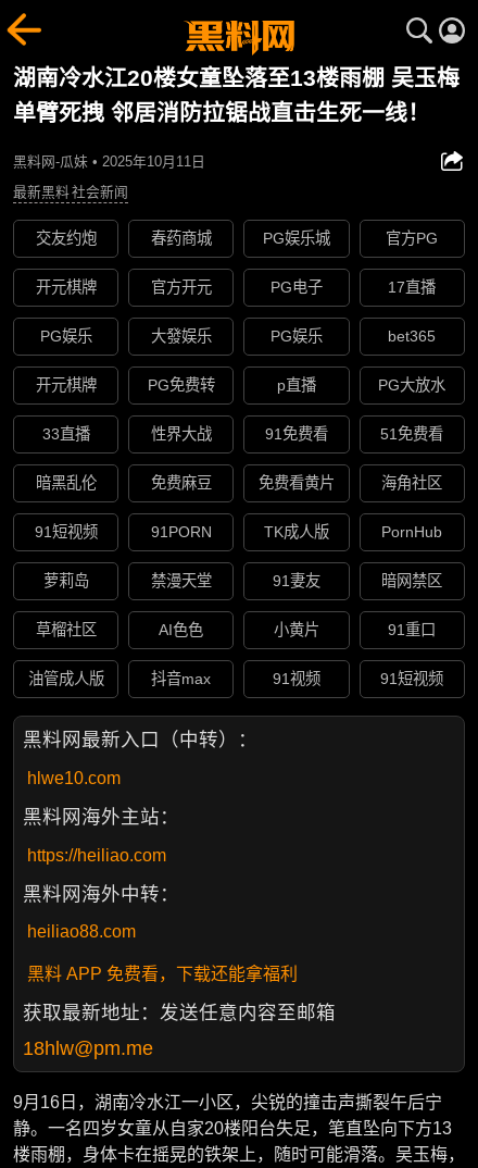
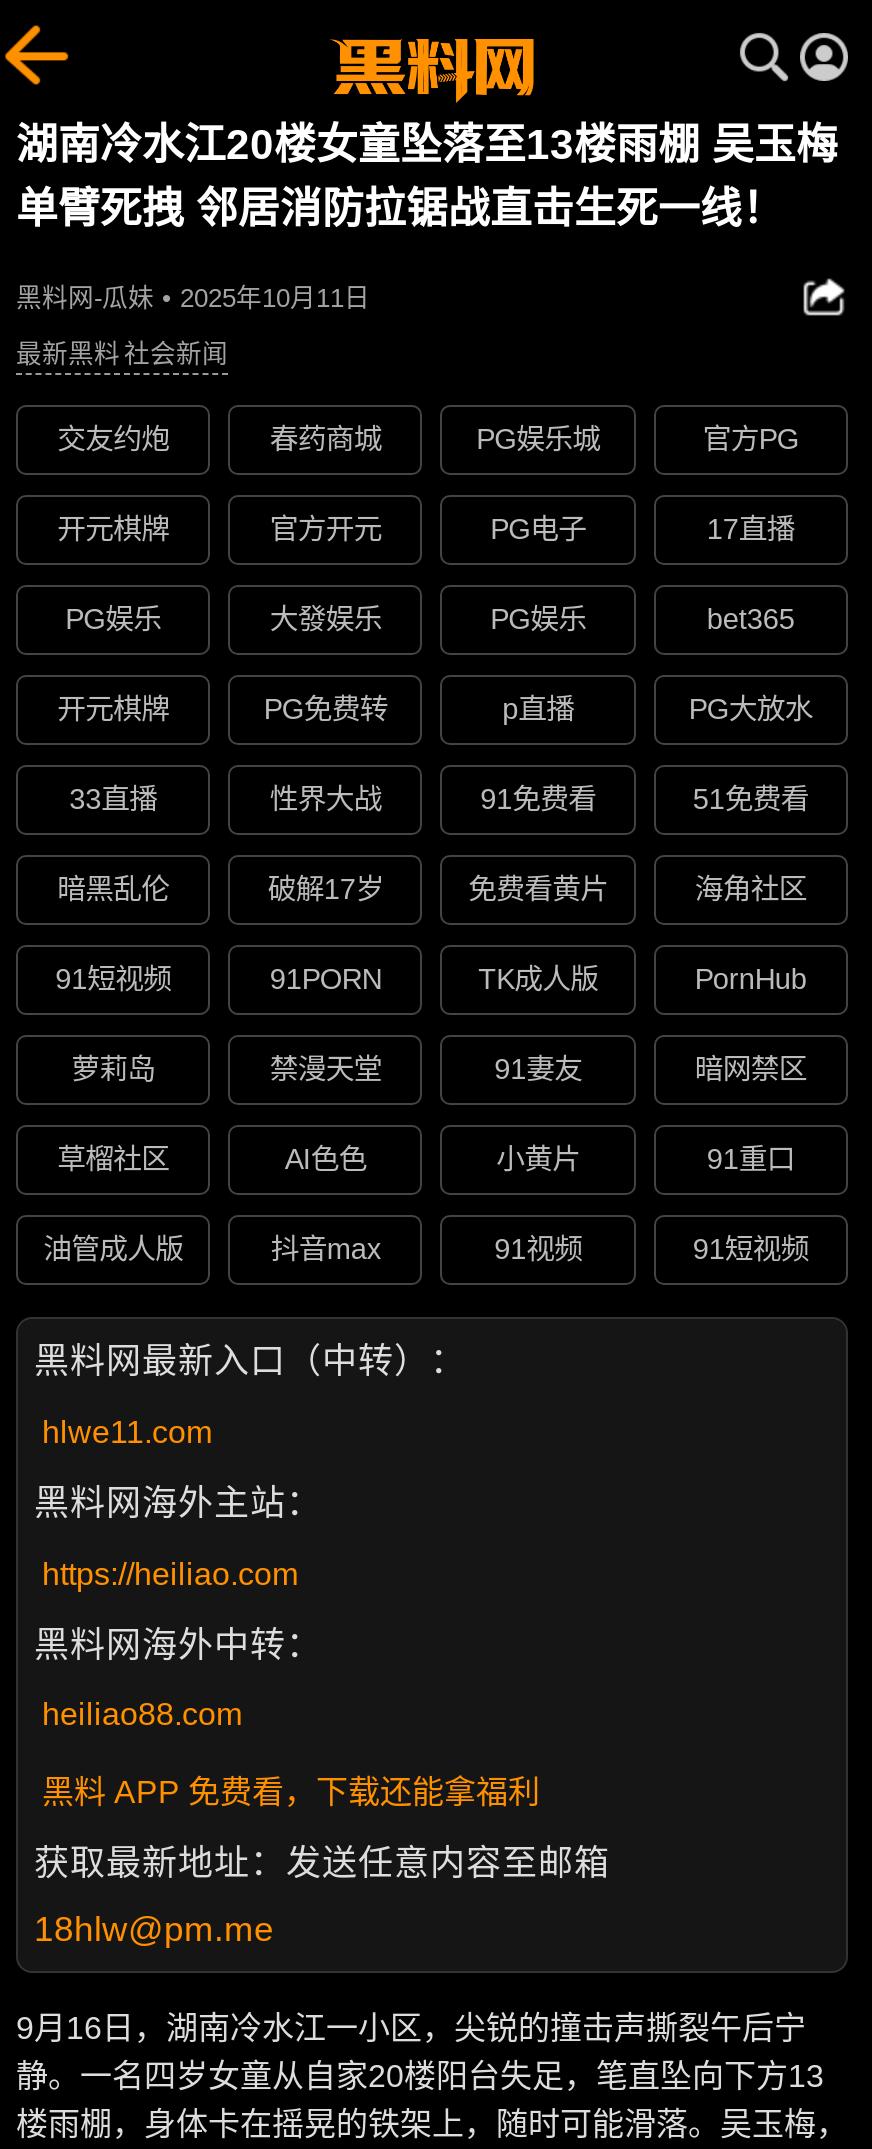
- 免费麻豆
+ 破解17岁

- hlwe10.com
+ hlwe11.com
